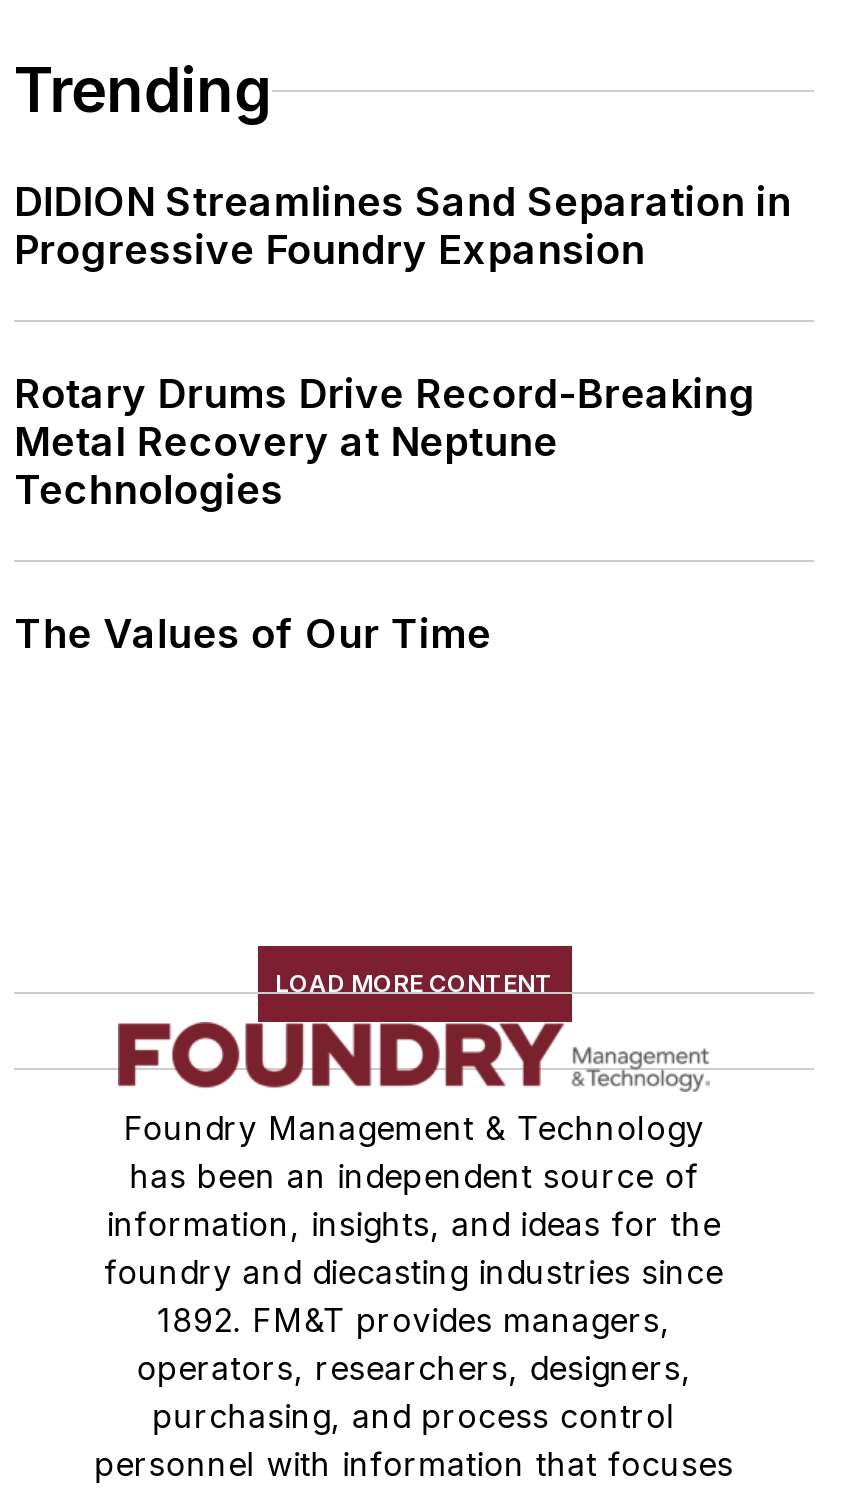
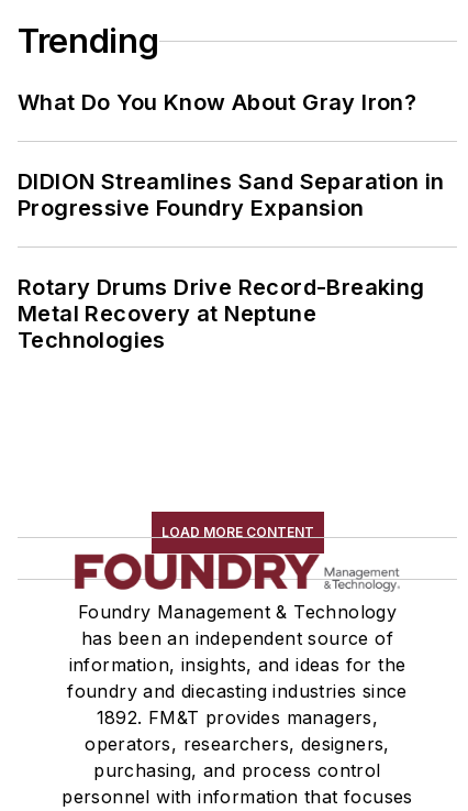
+ What Do You Know About Gray Iron?

moved down: DIDION Streamlines Sand Separation in | Progressive Foundry Expansion | Rotary Drums Drive Record-Breaking | Metal Recovery at Neptune | Technologies

- The Values of Our Time
